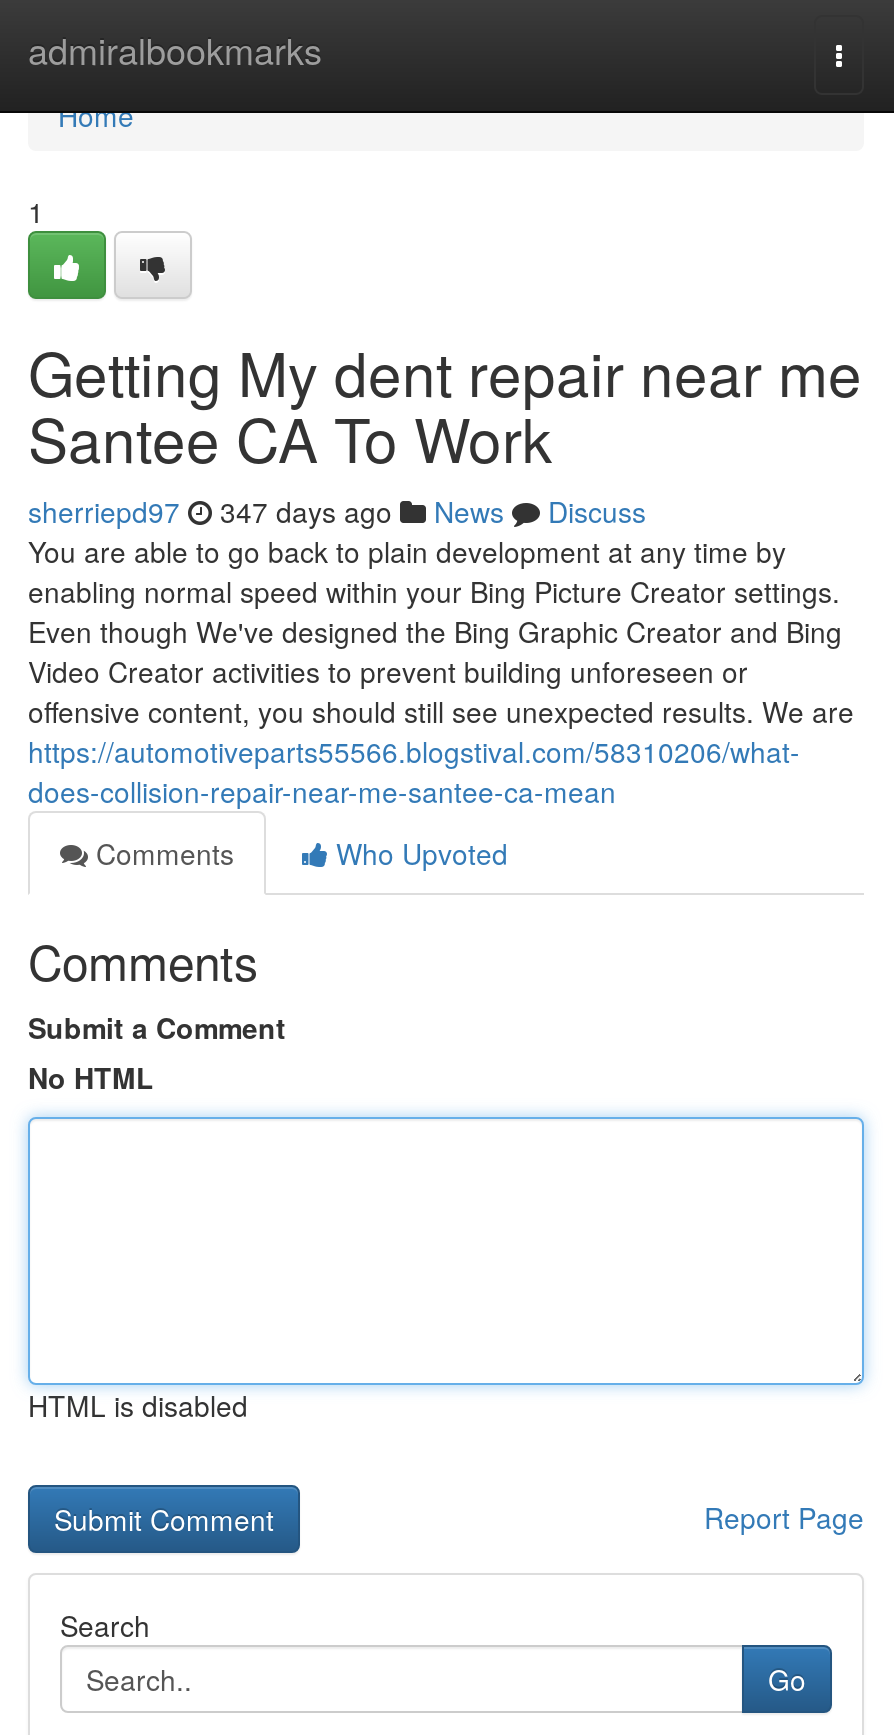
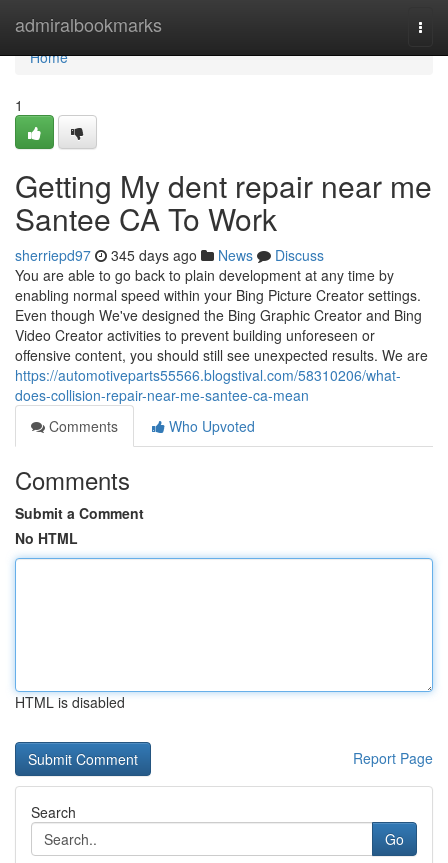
- sherriepd97 347 days ago News Discuss
+ sherriepd97 345 days ago News Discuss
